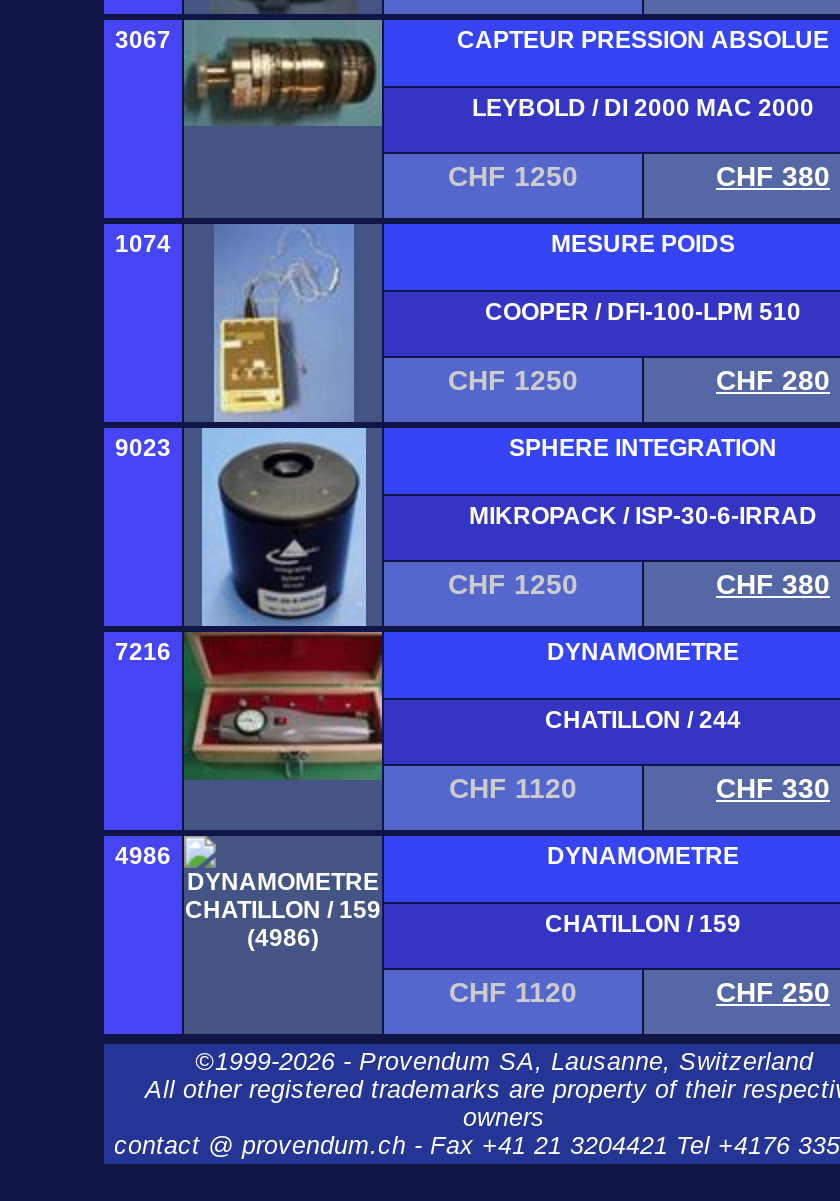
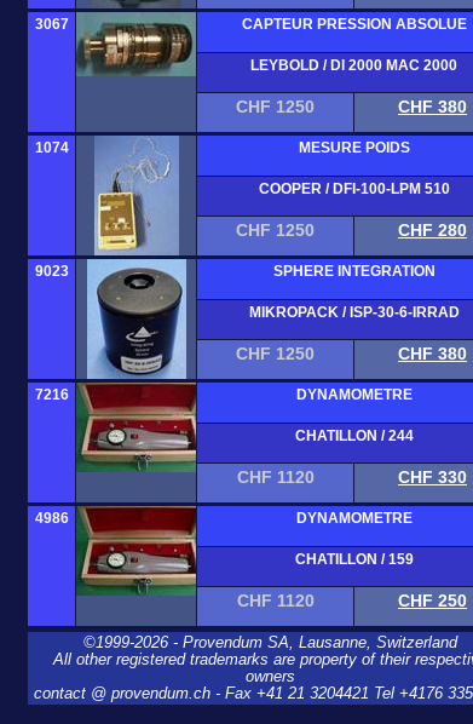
- [image]
+ [image]
